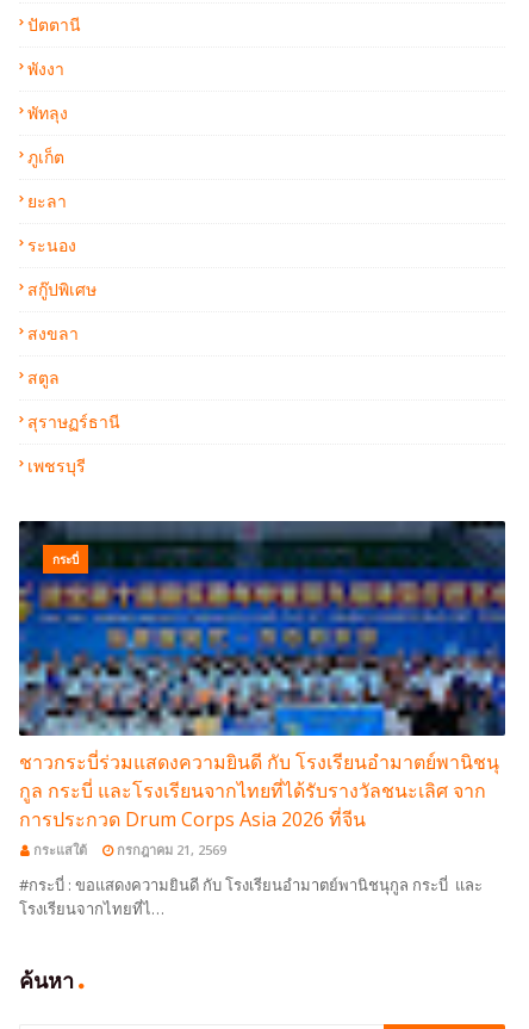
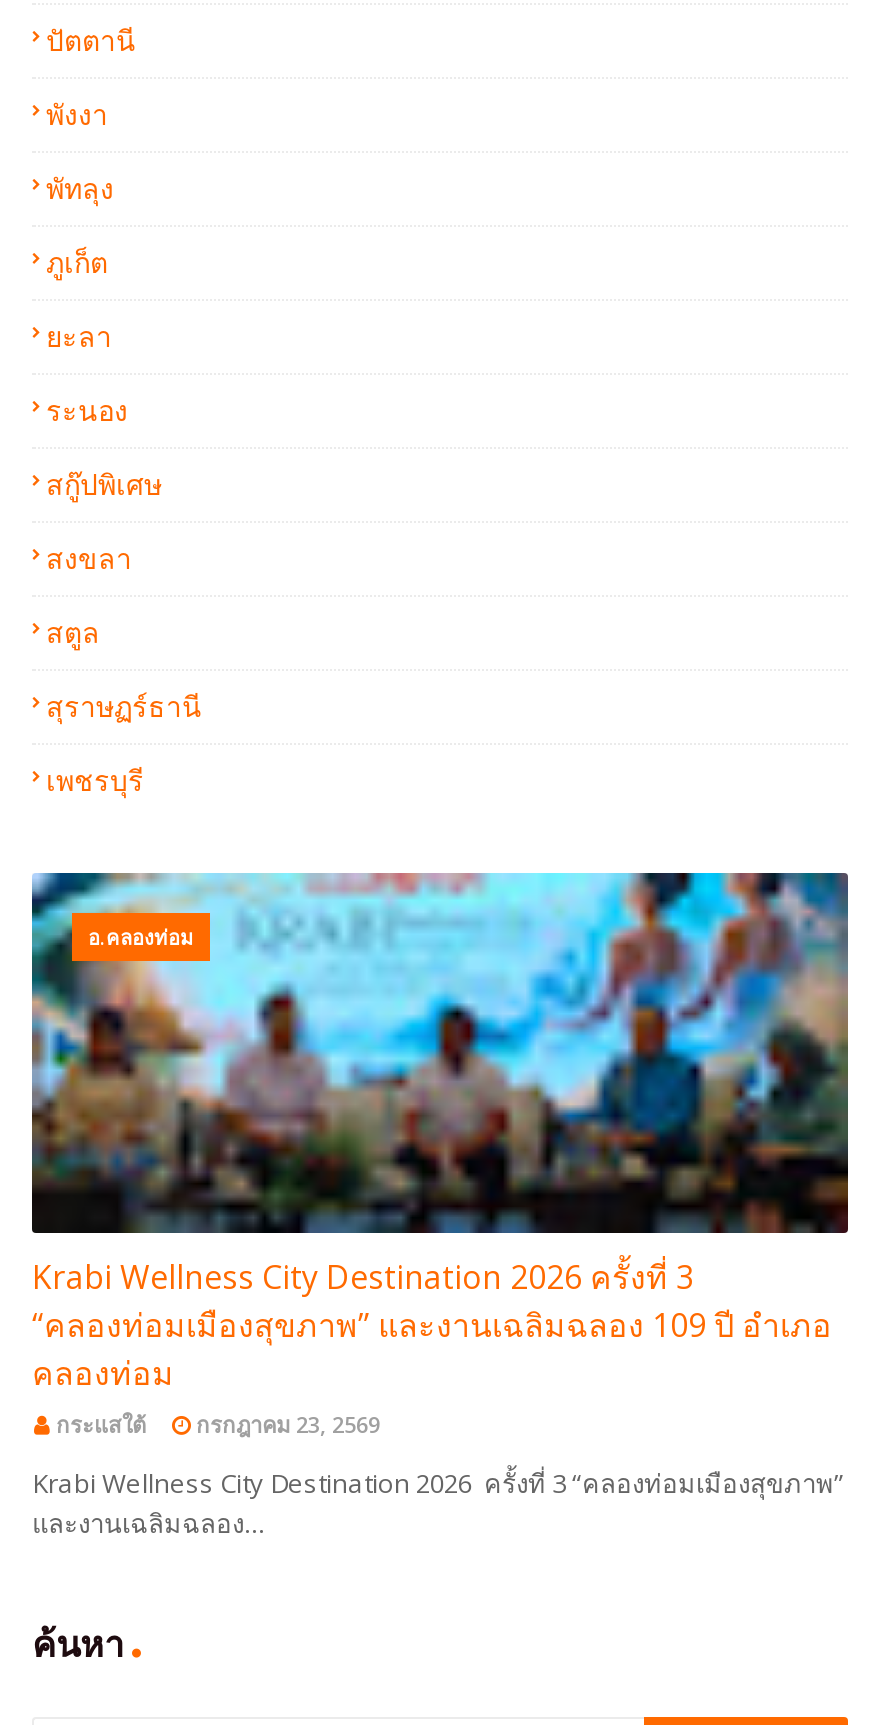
- [image]
- กระบี่
+ [image]
+ อ.คลองท่อม

- ชาวกระบี่ร่วมแสดงความยินดี กับ โรงเรียนอำมาตย์พานิชนุ
- กูล กระบี่ และโรงเรียนจากไทยที่ได้รับรางวัลชนะเลิศ จาก
- การประกวด Drum Corps Asia 2026 ที่จีน
+ Krabi Wellness City Destination 2026 ครั้งที่ 3
+ “คลองท่อมเมืองสุขภาพ” และงานเฉลิมฉลอง 109 ปี อำเภอ
+ คลองท่อม

- กรกฎาคม 21, 2569
+ กรกฎาคม 23, 2569

- #กระบี่ : ขอแสดงความยินดี กับ โรงเรียนอำมาตย์พานิชนุกูล กระบี่ และ
- โรงเรียนจากไทยที่ไ…
+ Krabi Wellness City Destination 2026 ครั้งที่ 3 “คลองท่อมเมืองสุขภาพ”
+ และงานเฉลิมฉลอง…
